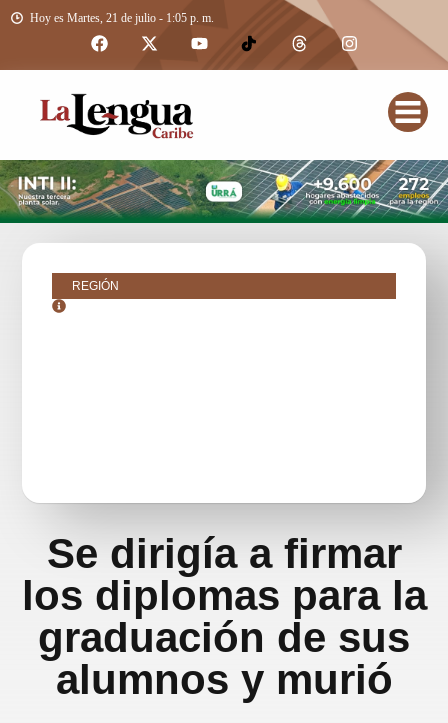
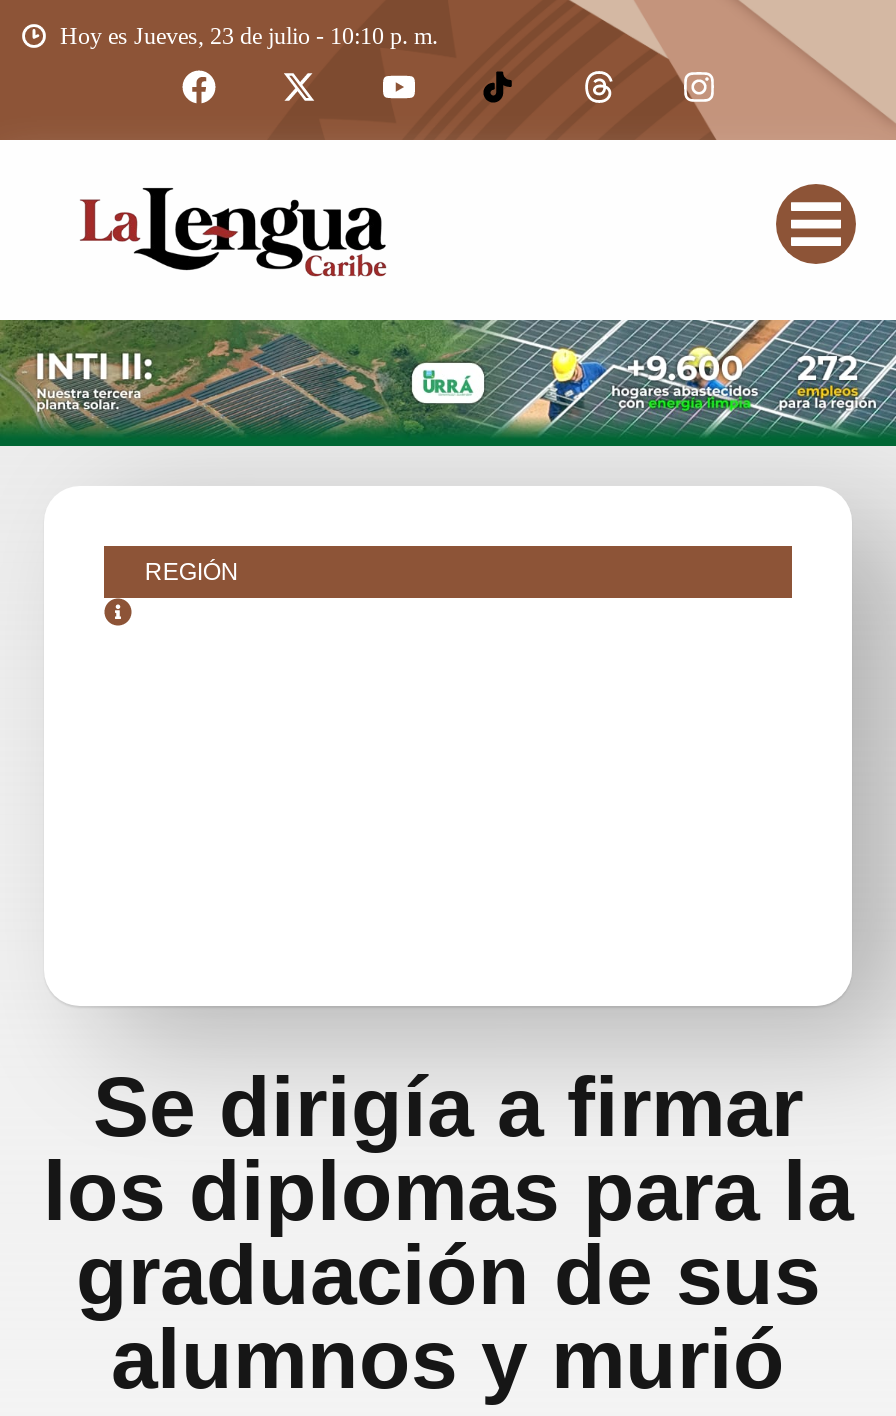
- Hoy es Martes, 21 de julio - 1:05 p. m.
+ Hoy es Jueves, 23 de julio - 10:10 p. m.
